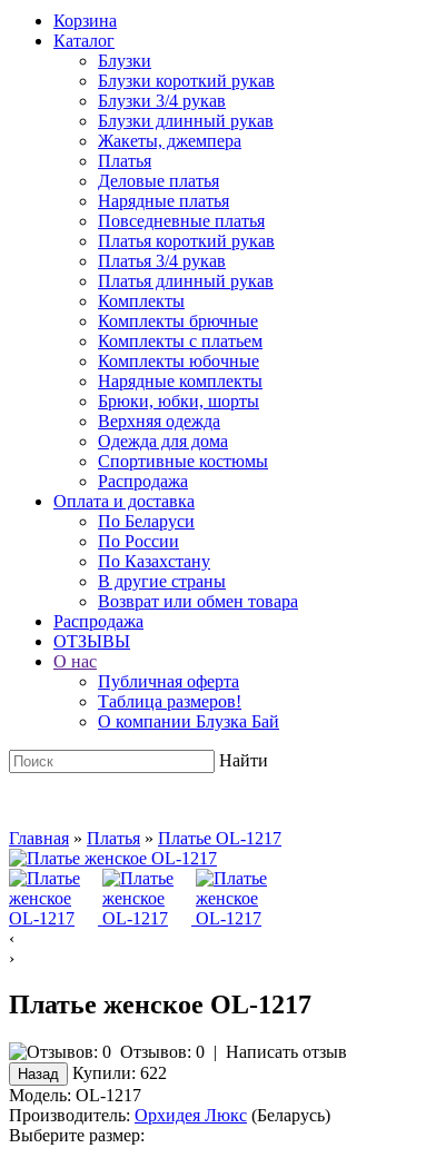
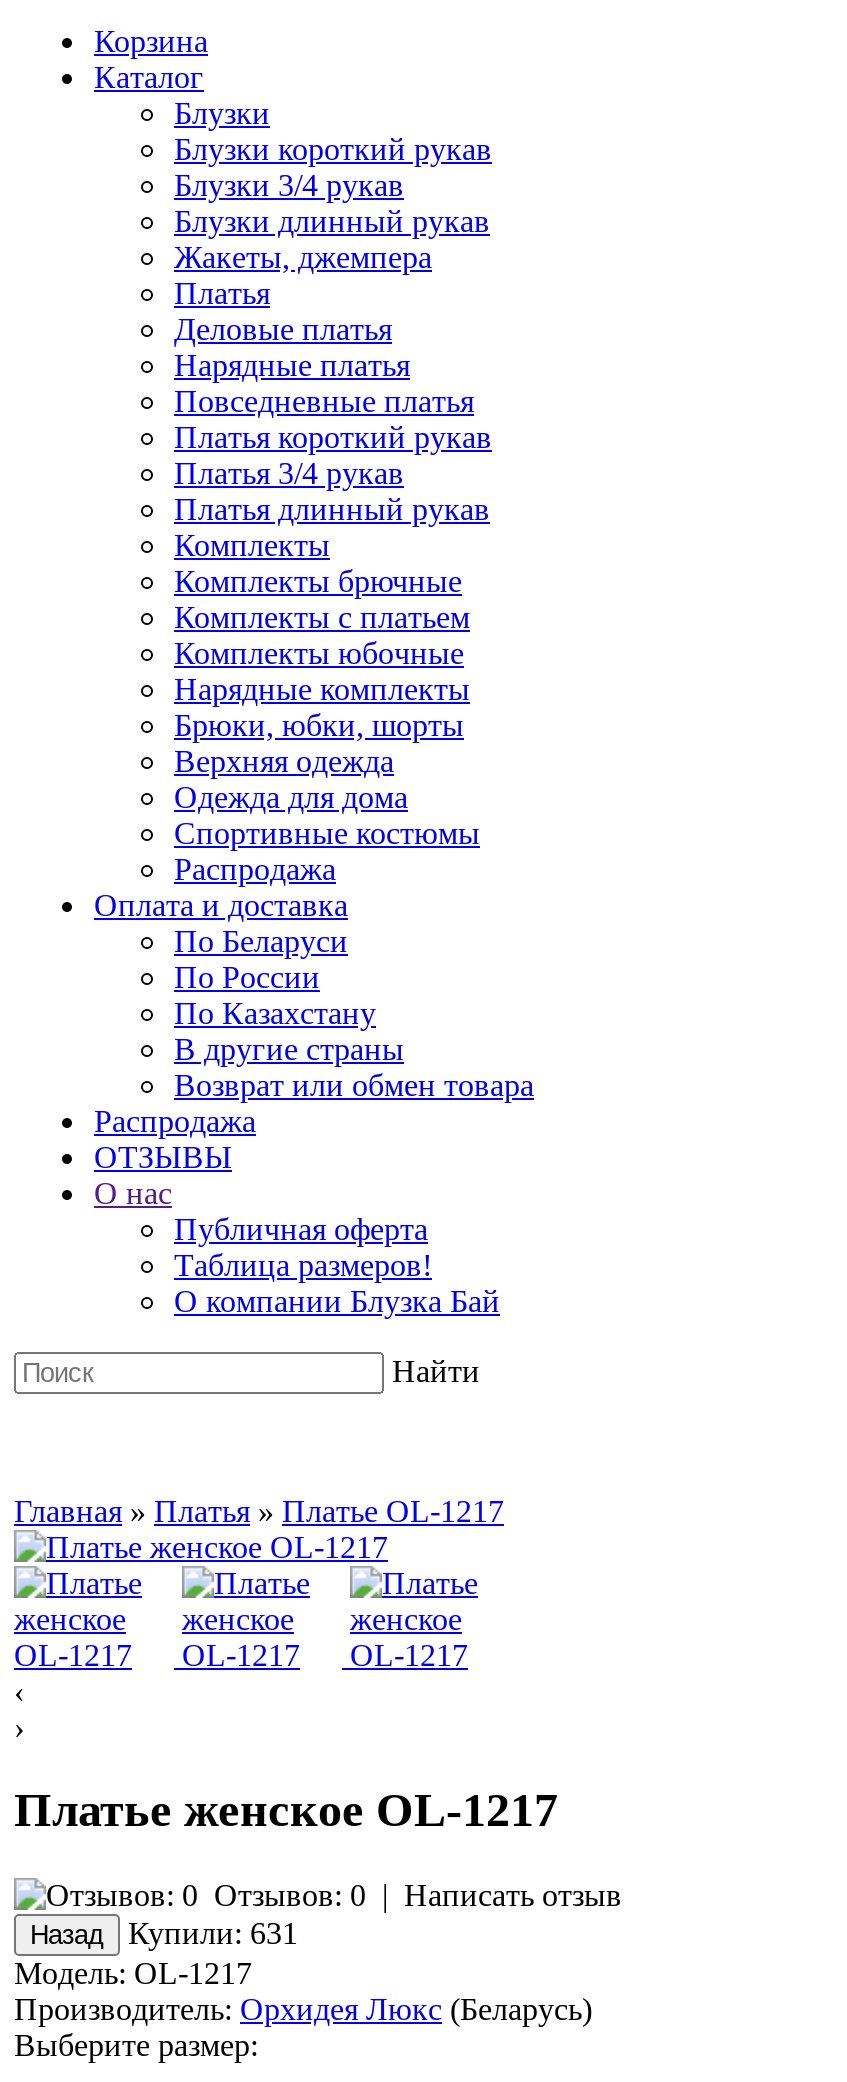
- Купили: 622
+ Купили: 631
